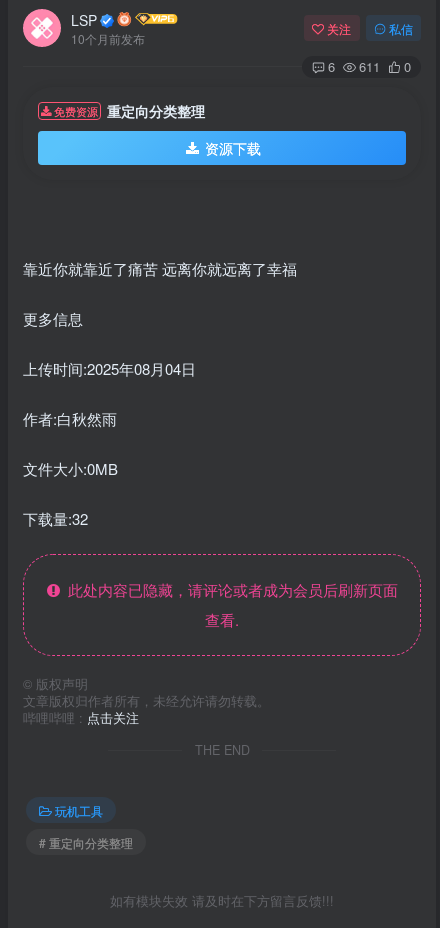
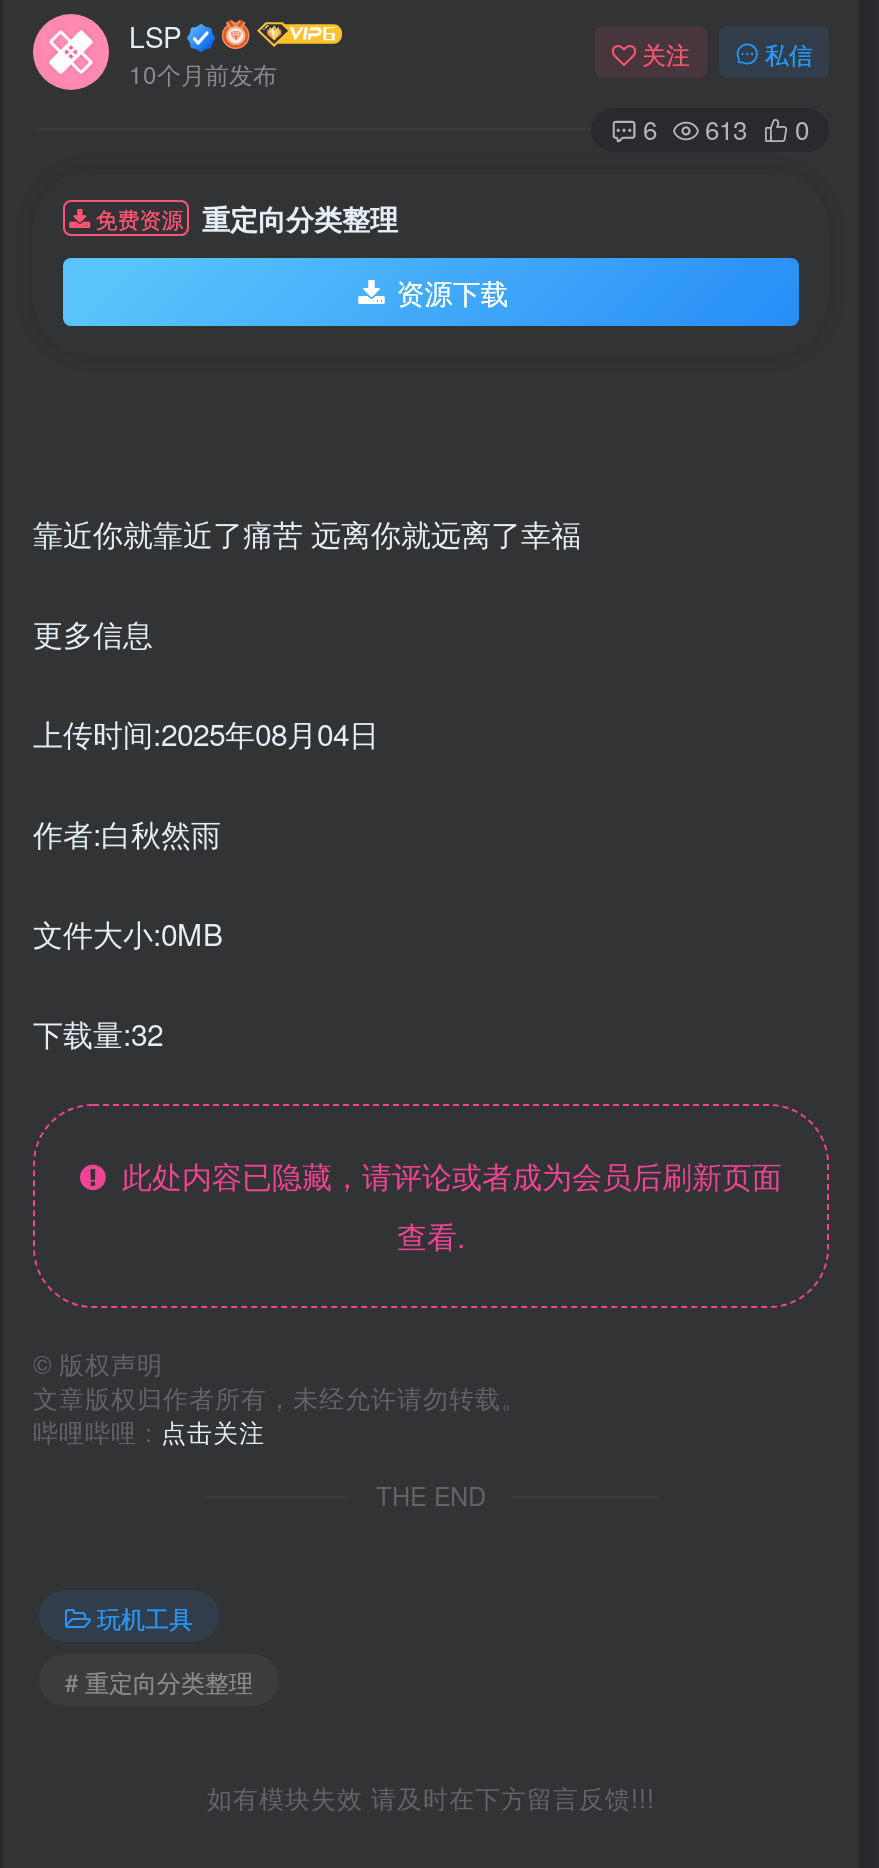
- 6 611 0
+ 6 613 0
